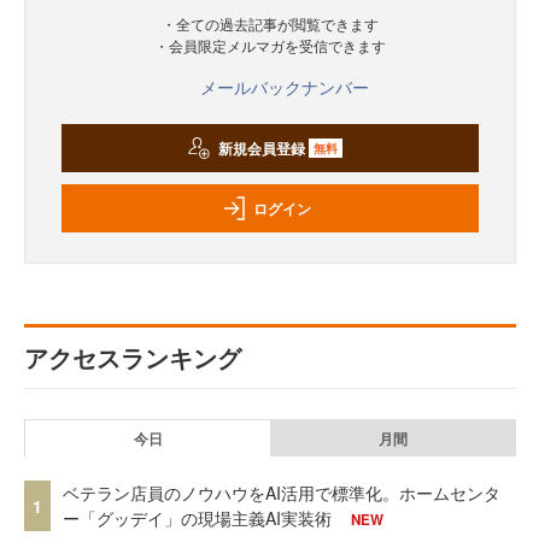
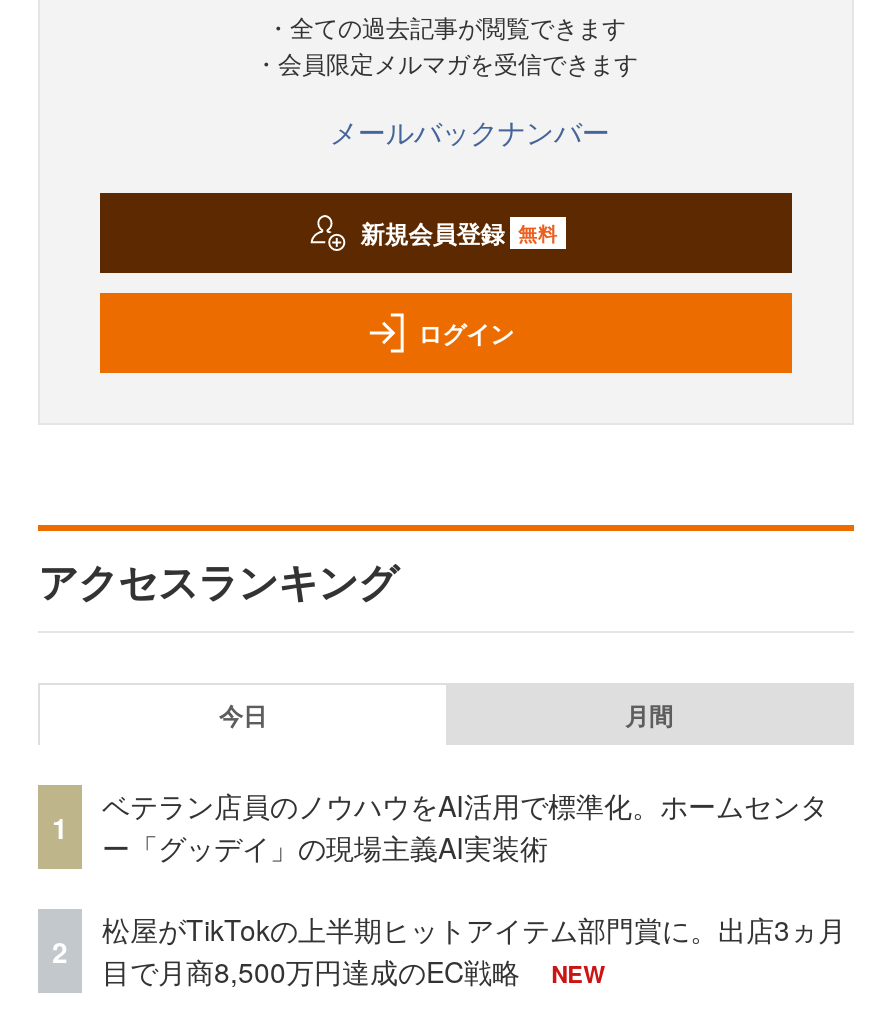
+ 2

+ 松屋がTikTokの上半期ヒットアイテム部門賞に。出店3ヵ月
+ 目で月商8,500万円達成のEC戦略
